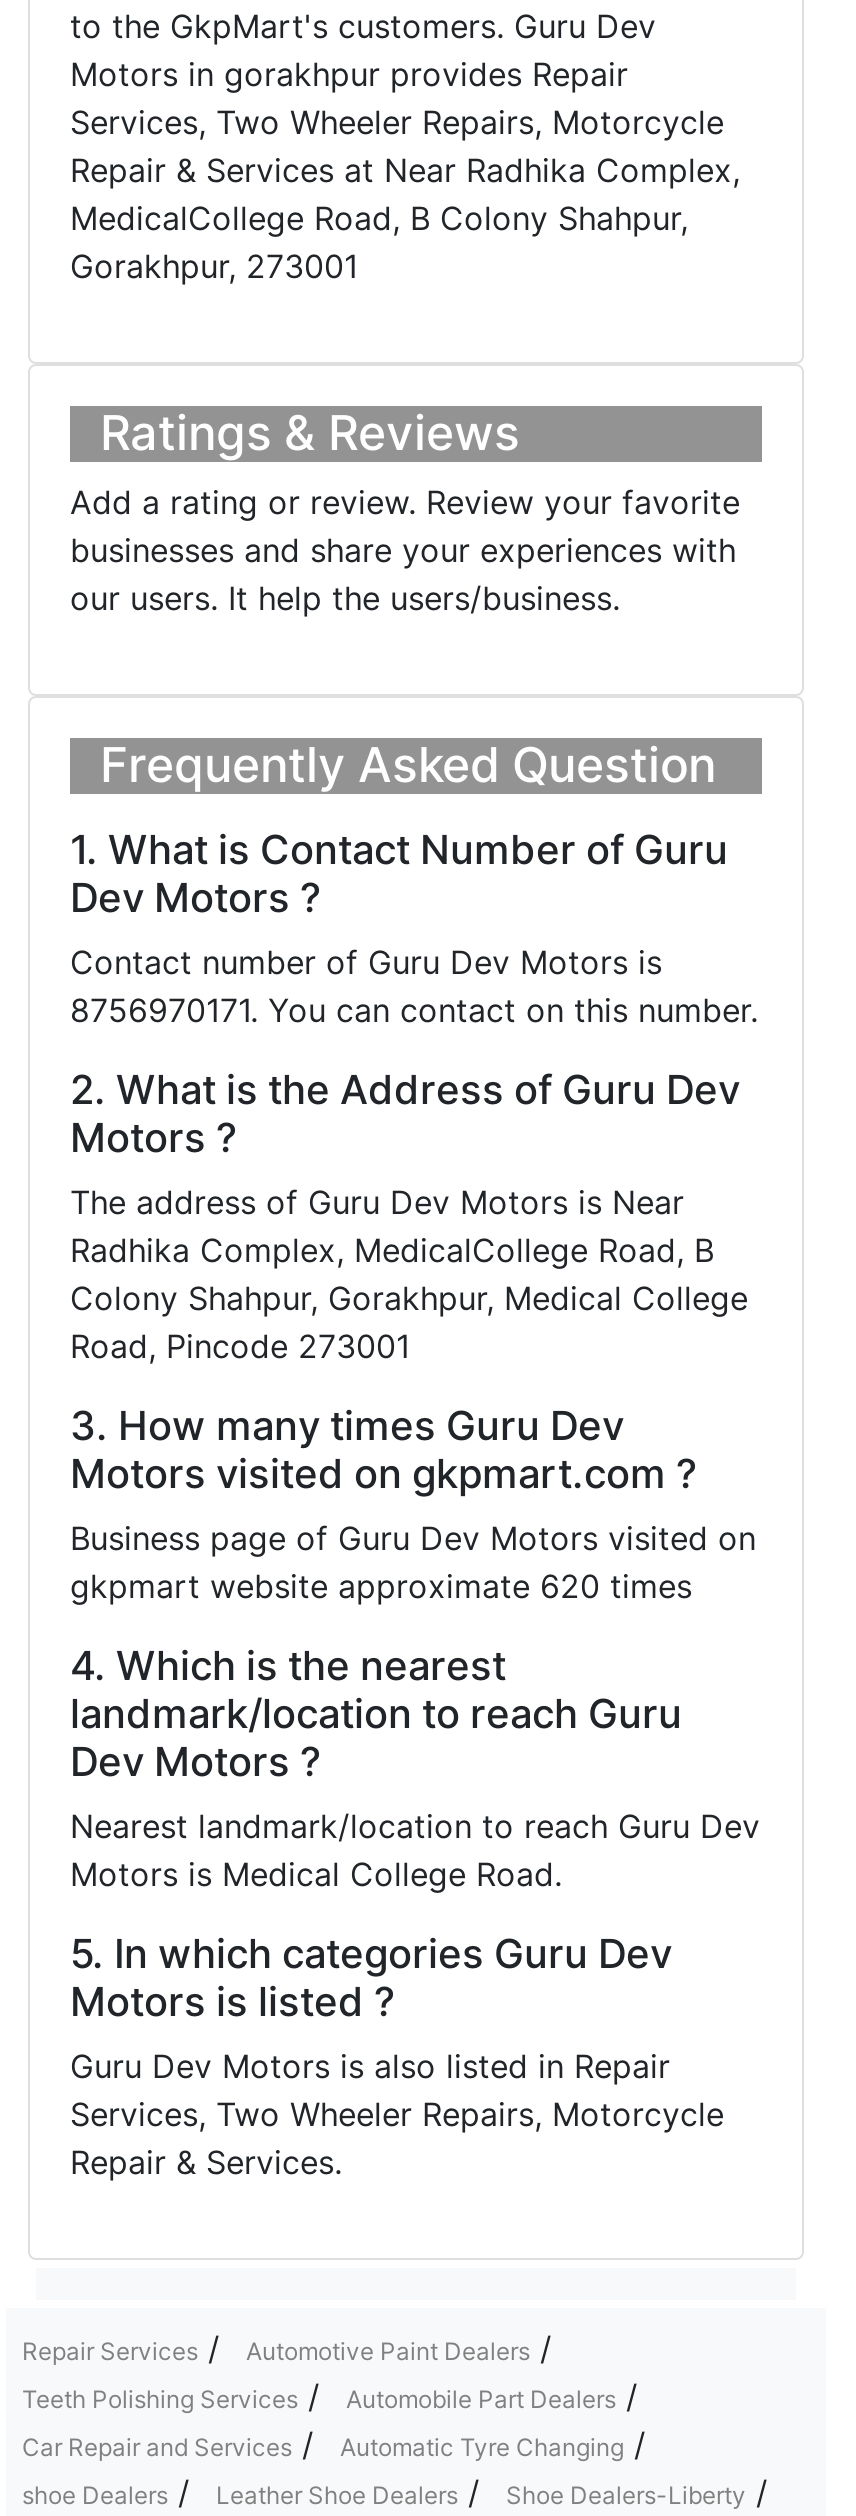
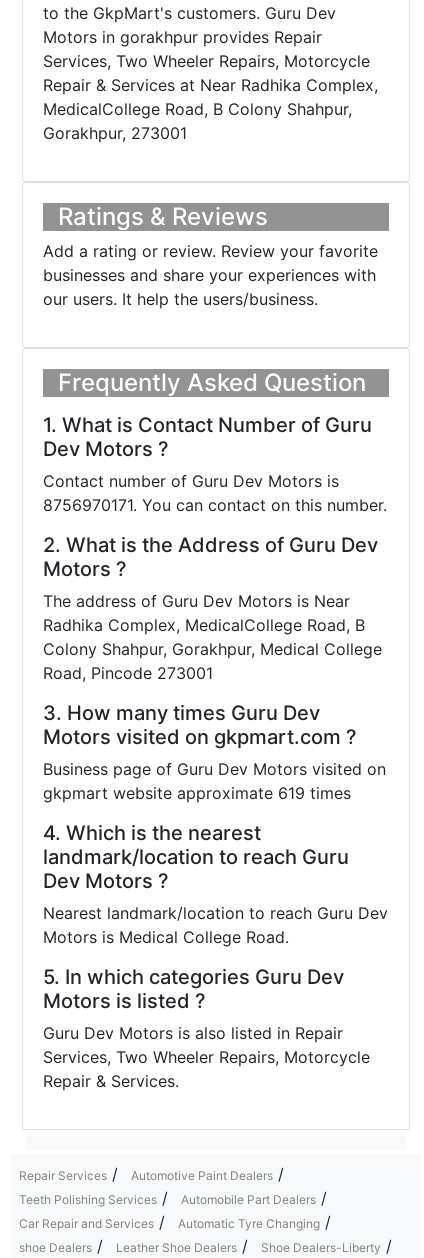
- gkpmart website approximate 620 times
+ gkpmart website approximate 619 times
